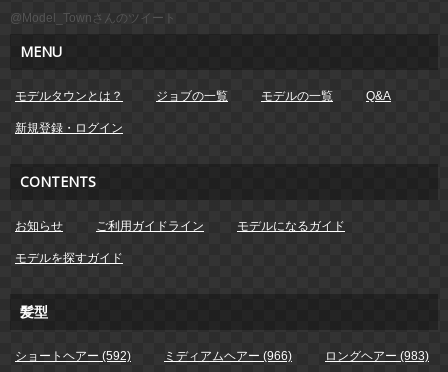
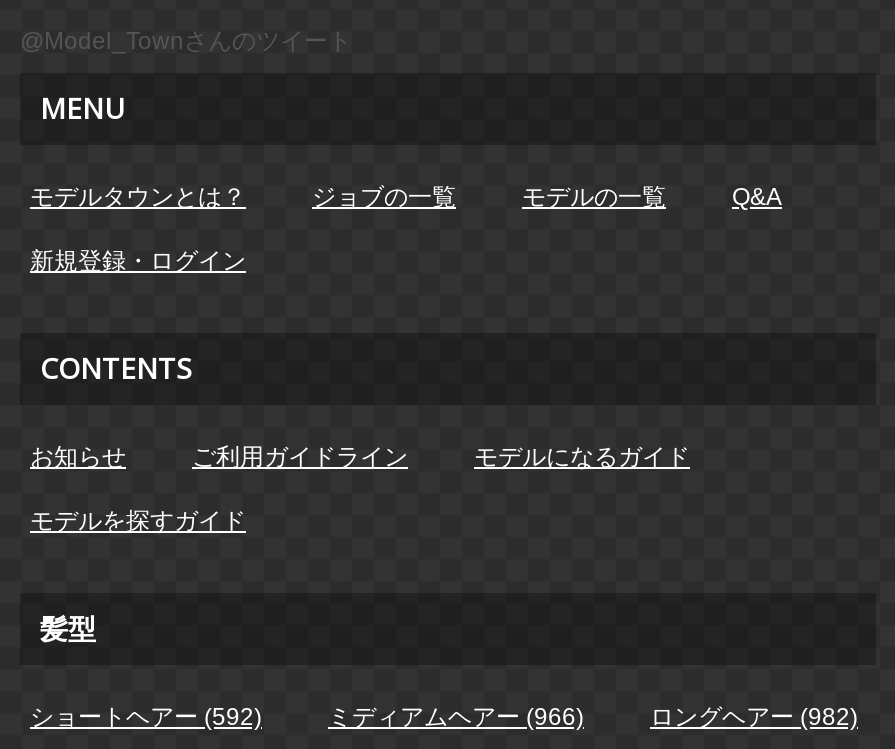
- ロングヘアー (983)
+ ロングヘアー (982)
